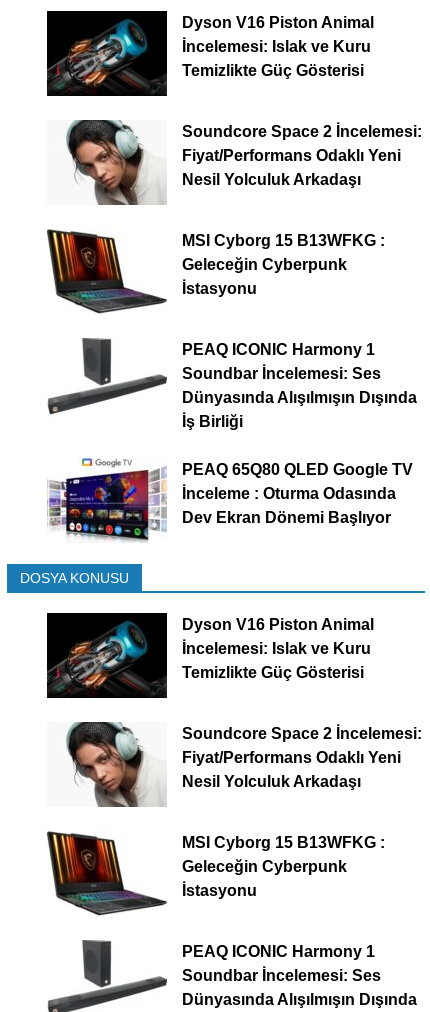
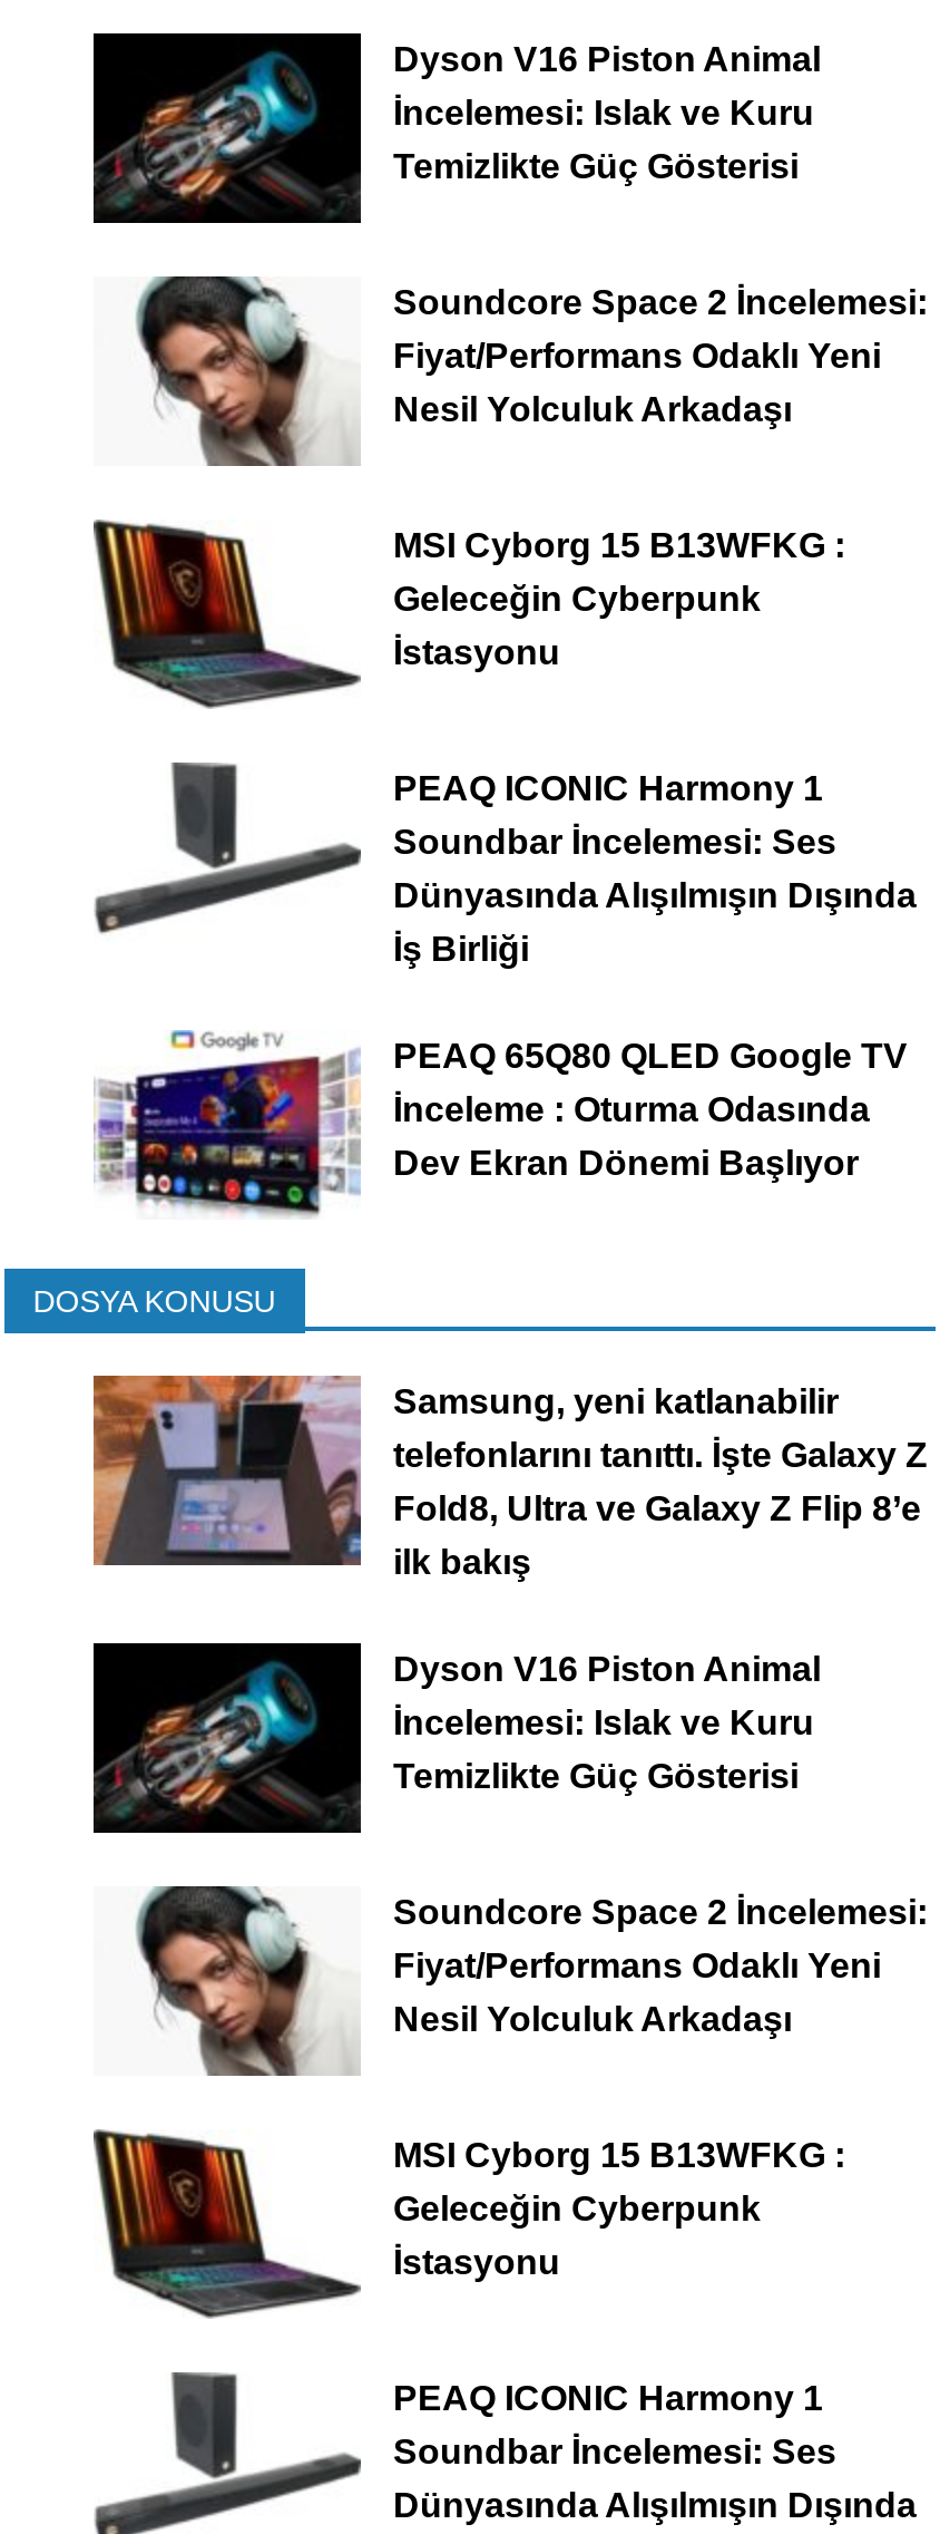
+ [image]
+ Samsung, yeni katlanabilir
+ telefonlarını tanıttı. İşte Galaxy Z
+ Fold8, Ultra ve Galaxy Z Flip 8’e
+ ilk bakış
